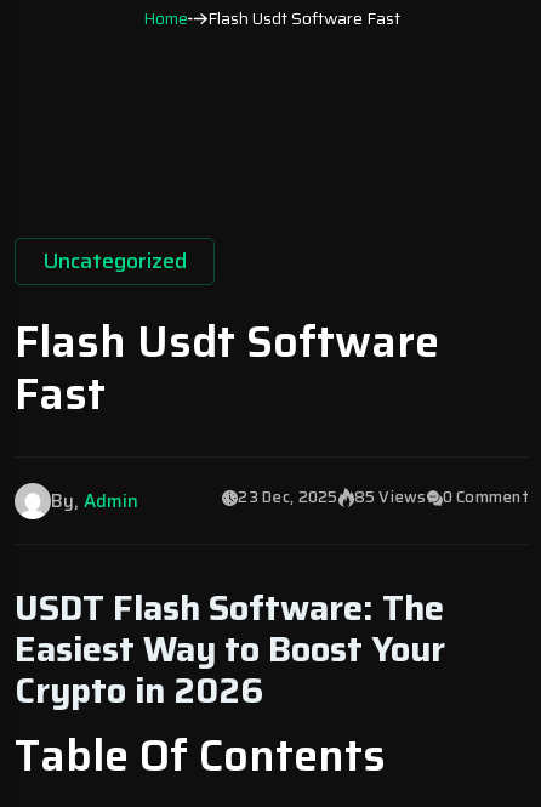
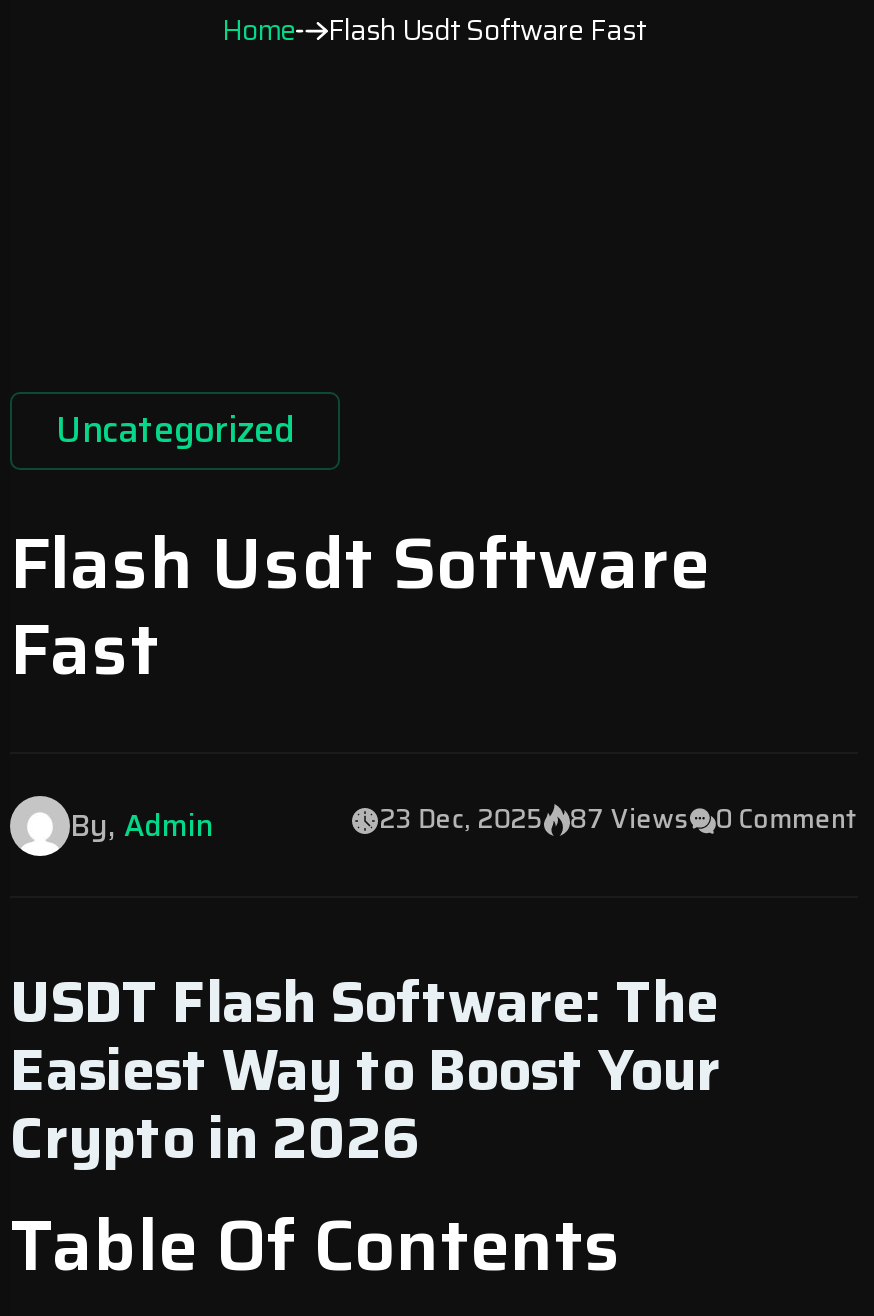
- 23 Dec, 2025 85 Views 0 Comment
+ 23 Dec, 2025 87 Views 0 Comment
